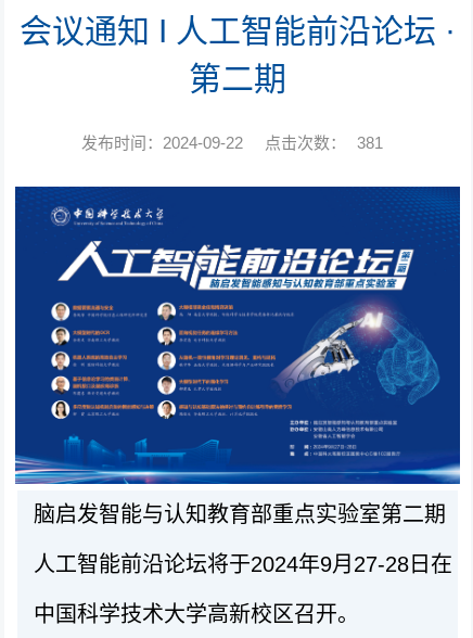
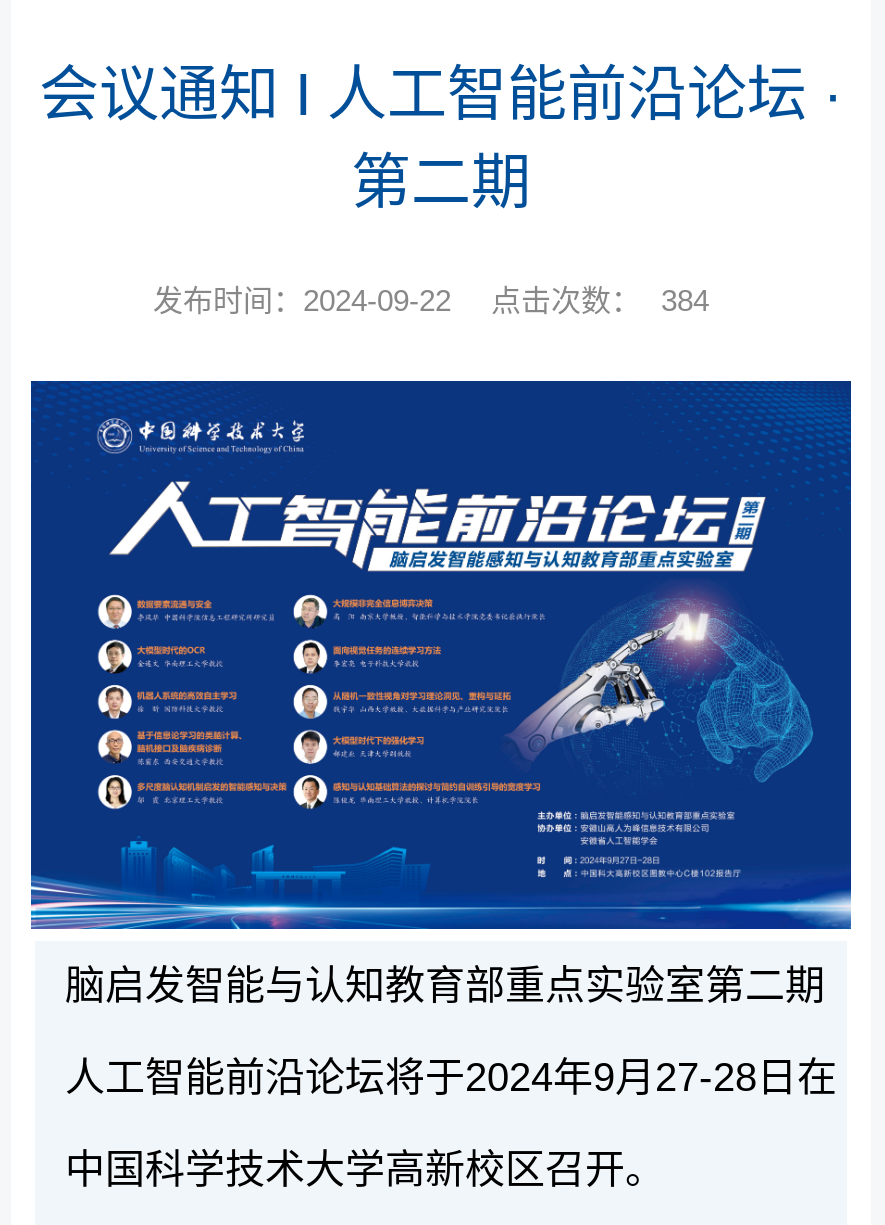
- 发布时间：2024-09-22 点击次数： 381
+ 发布时间：2024-09-22 点击次数： 384
